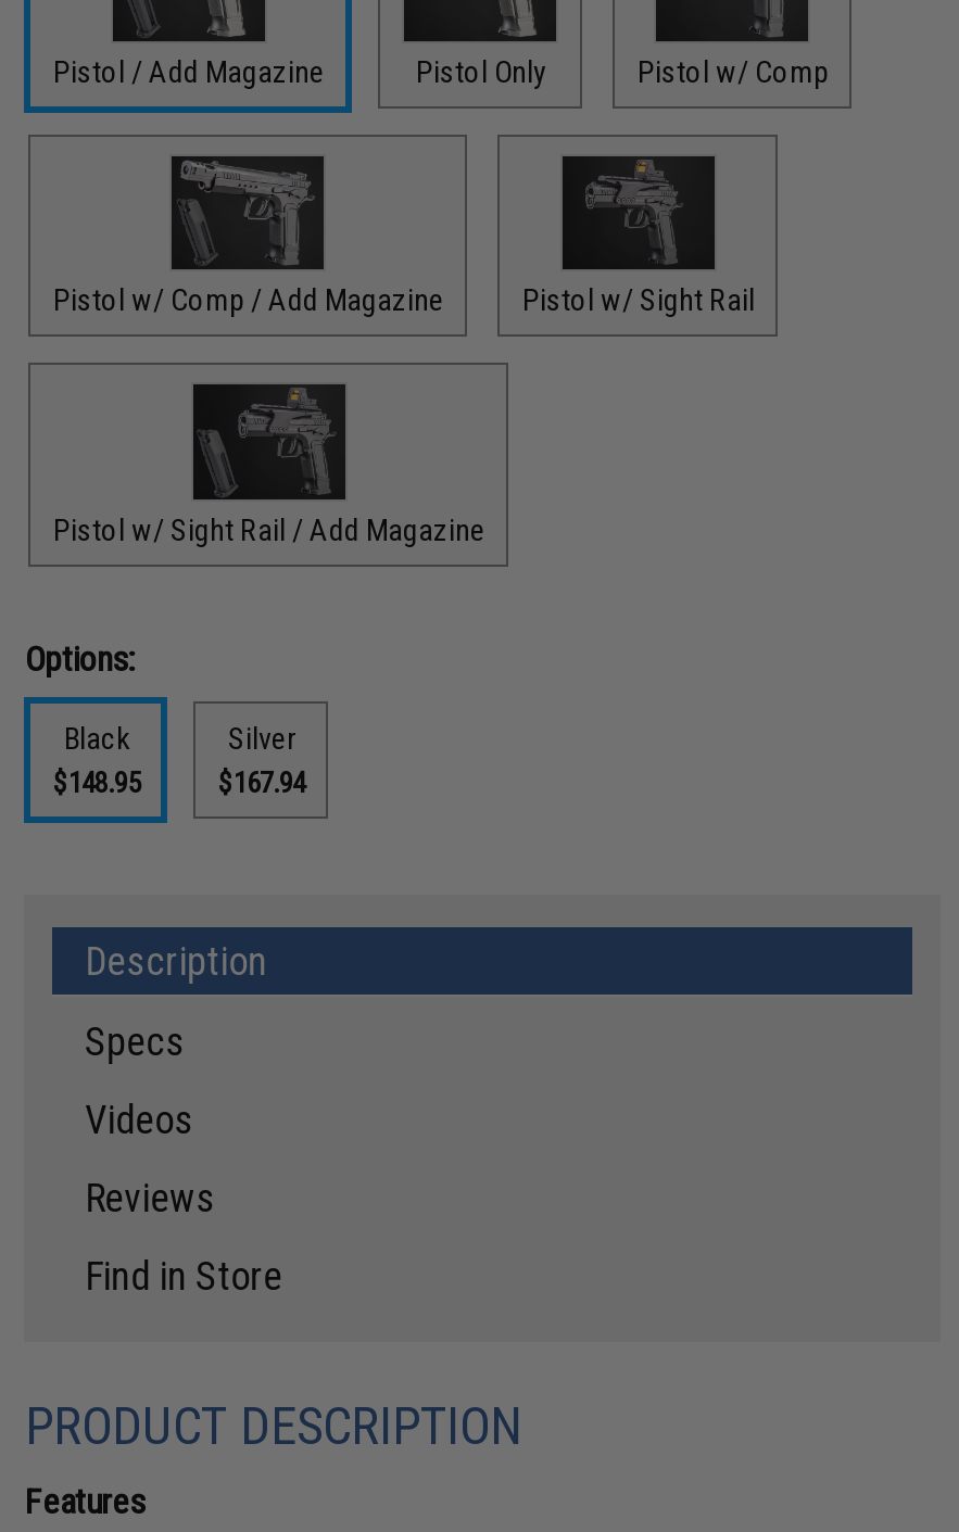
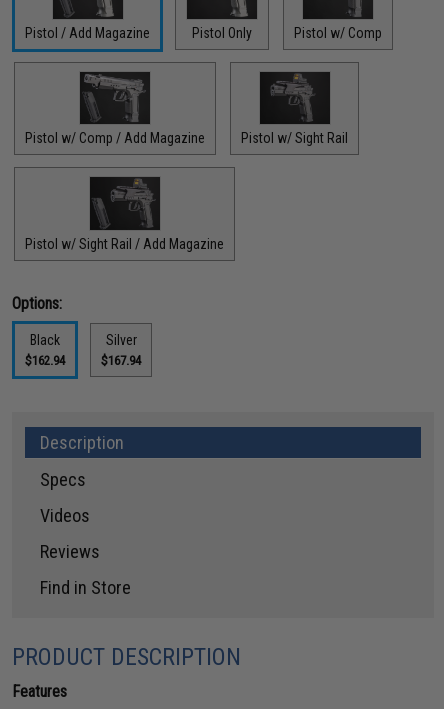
- $148.95
+ $162.94
